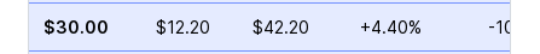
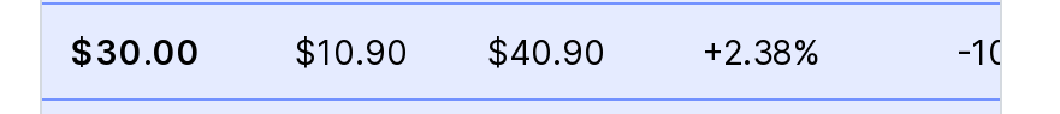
- $12.20
+ $10.90

- $42.20
+ $40.90

- +4.40%
+ +2.38%
